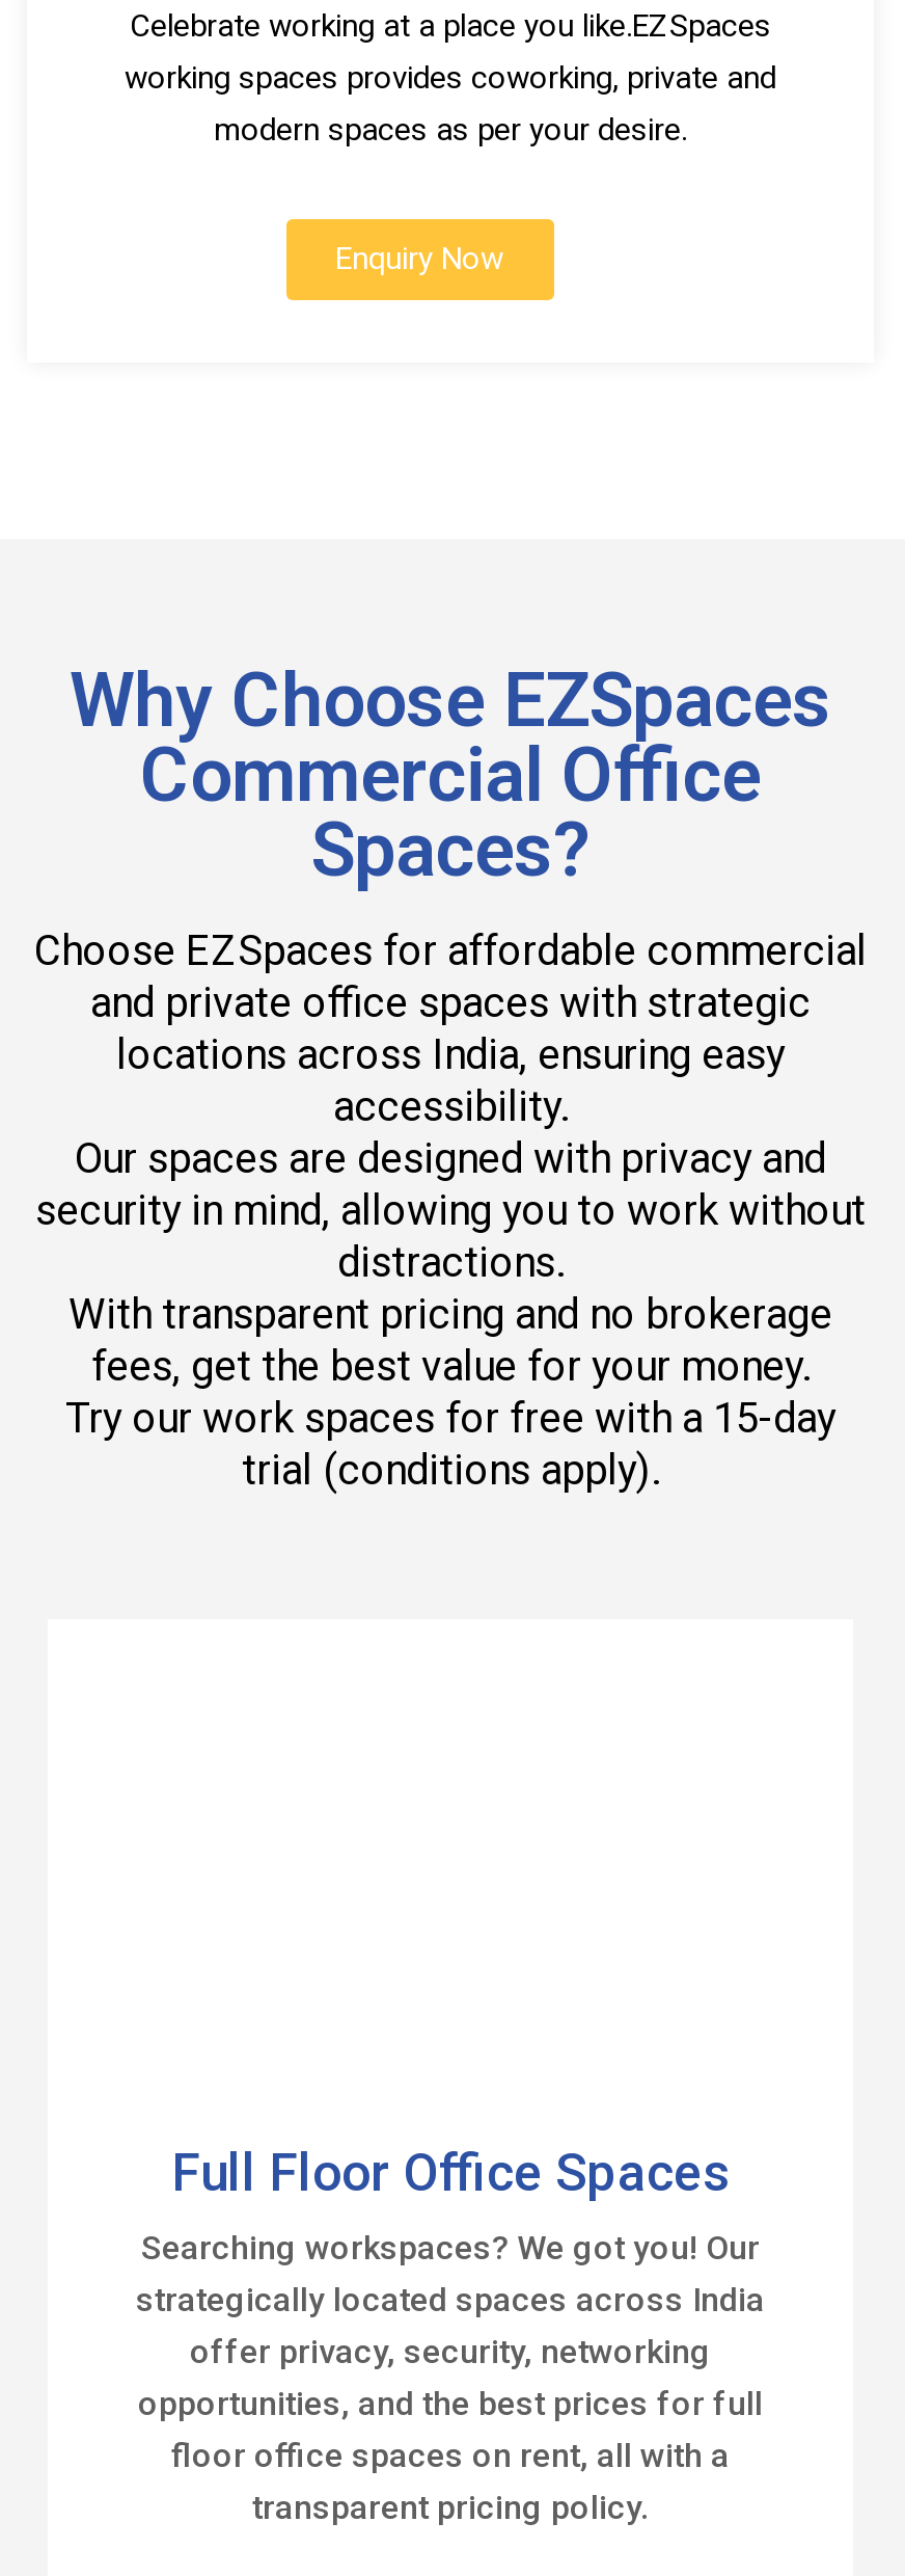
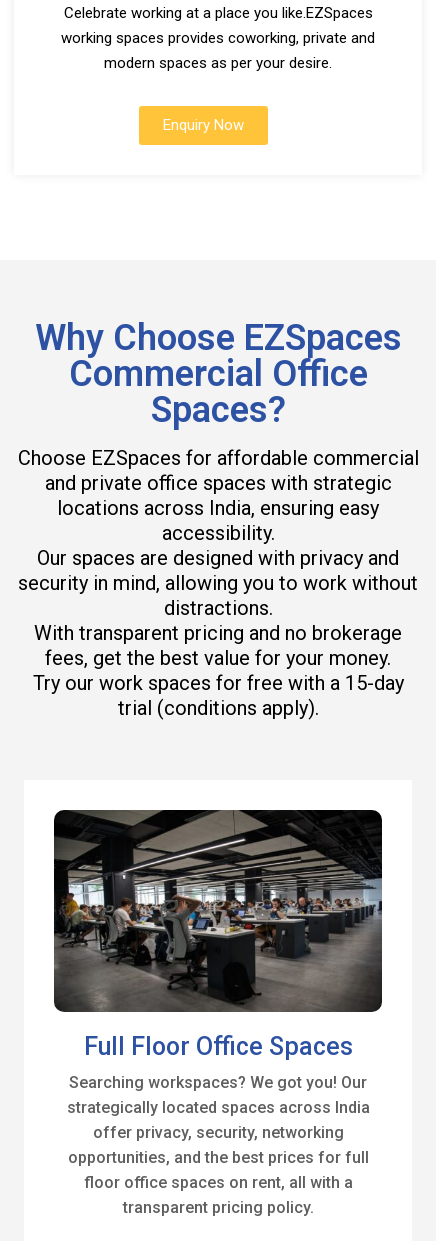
+ [image]
